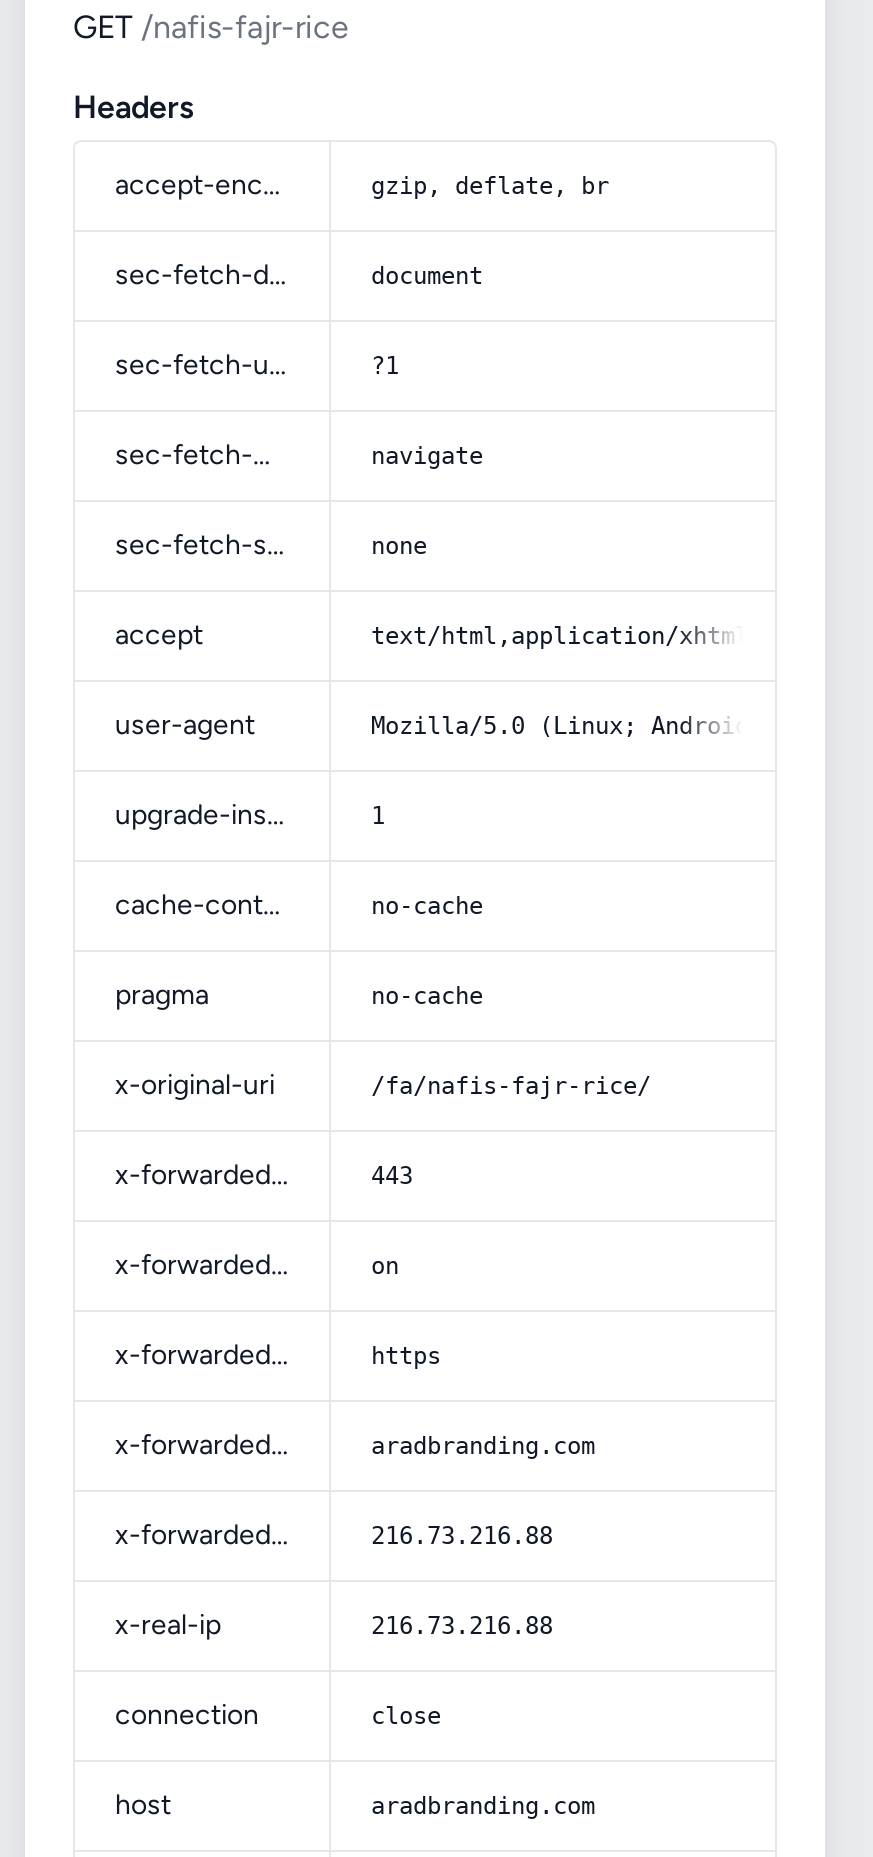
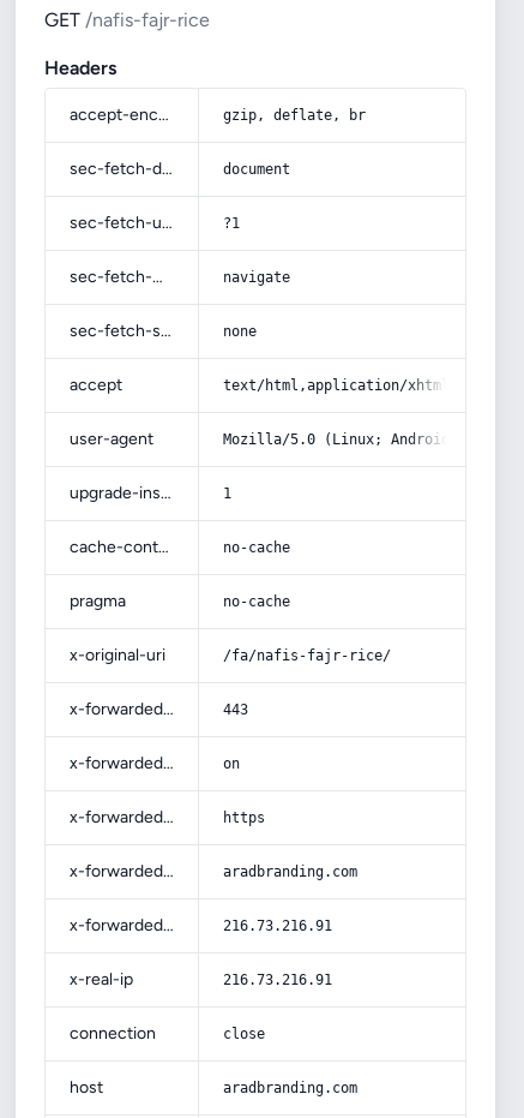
- 216.73.216.88
+ 216.73.216.91

- 216.73.216.88
+ 216.73.216.91
